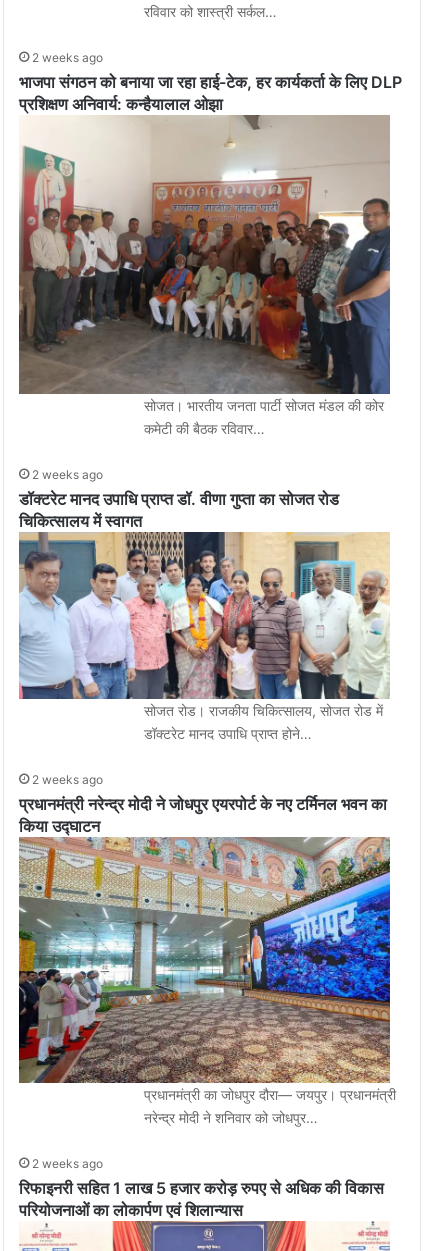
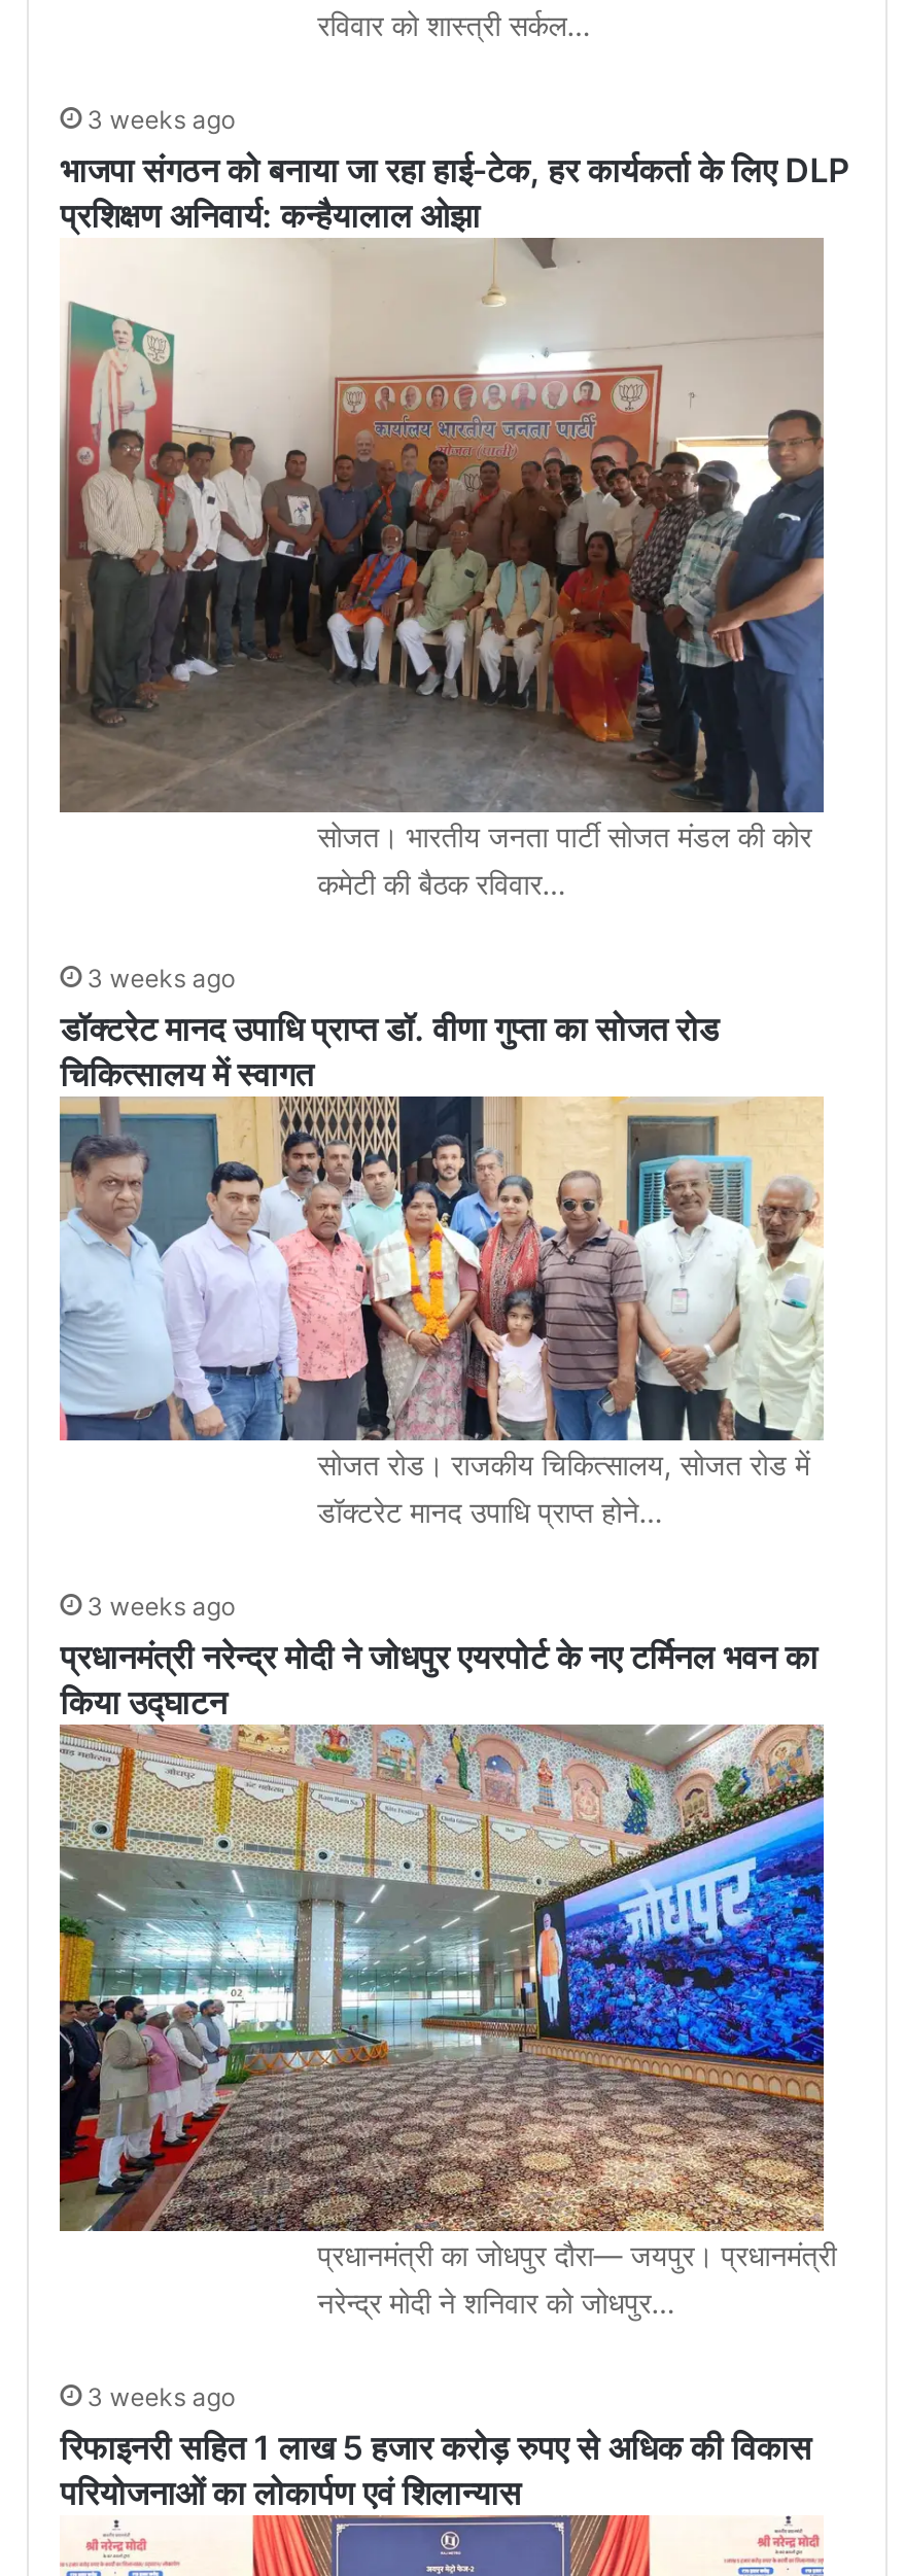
- 2 weeks ago
+ 3 weeks ago

- 2 weeks ago
+ 3 weeks ago

- 2 weeks ago
+ 3 weeks ago

- 2 weeks ago
+ 3 weeks ago
